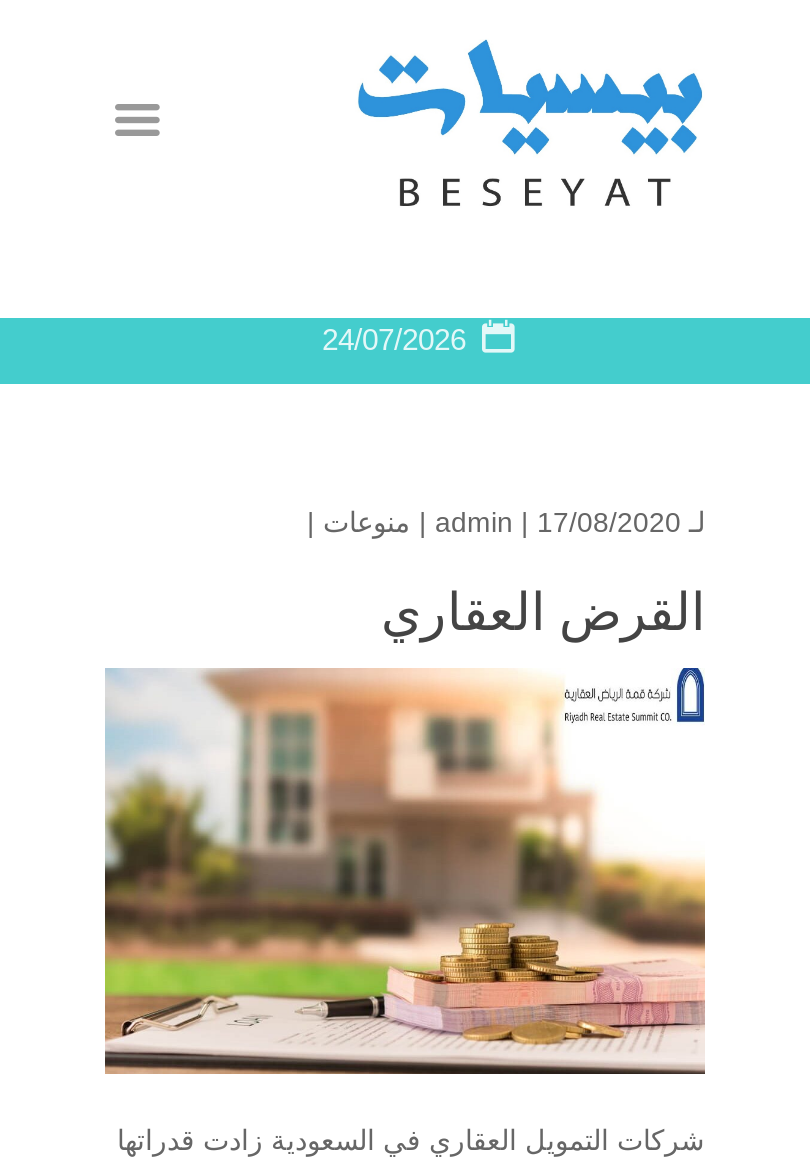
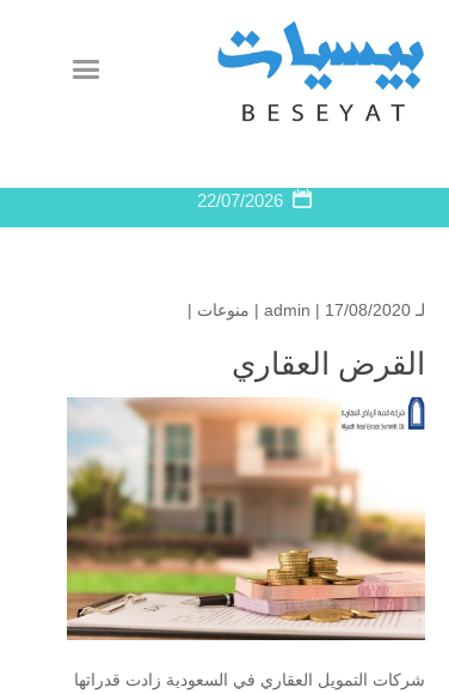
- 24/07/2026
+ 22/07/2026
